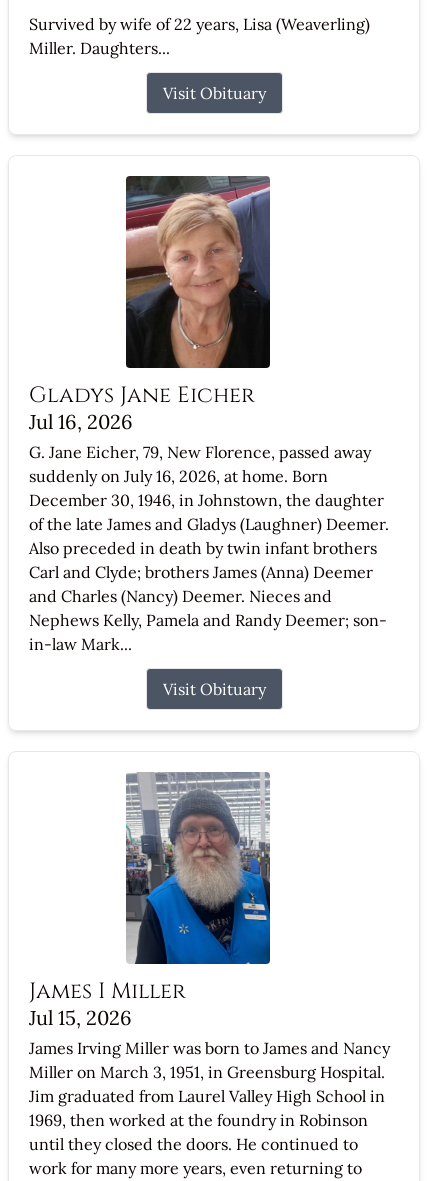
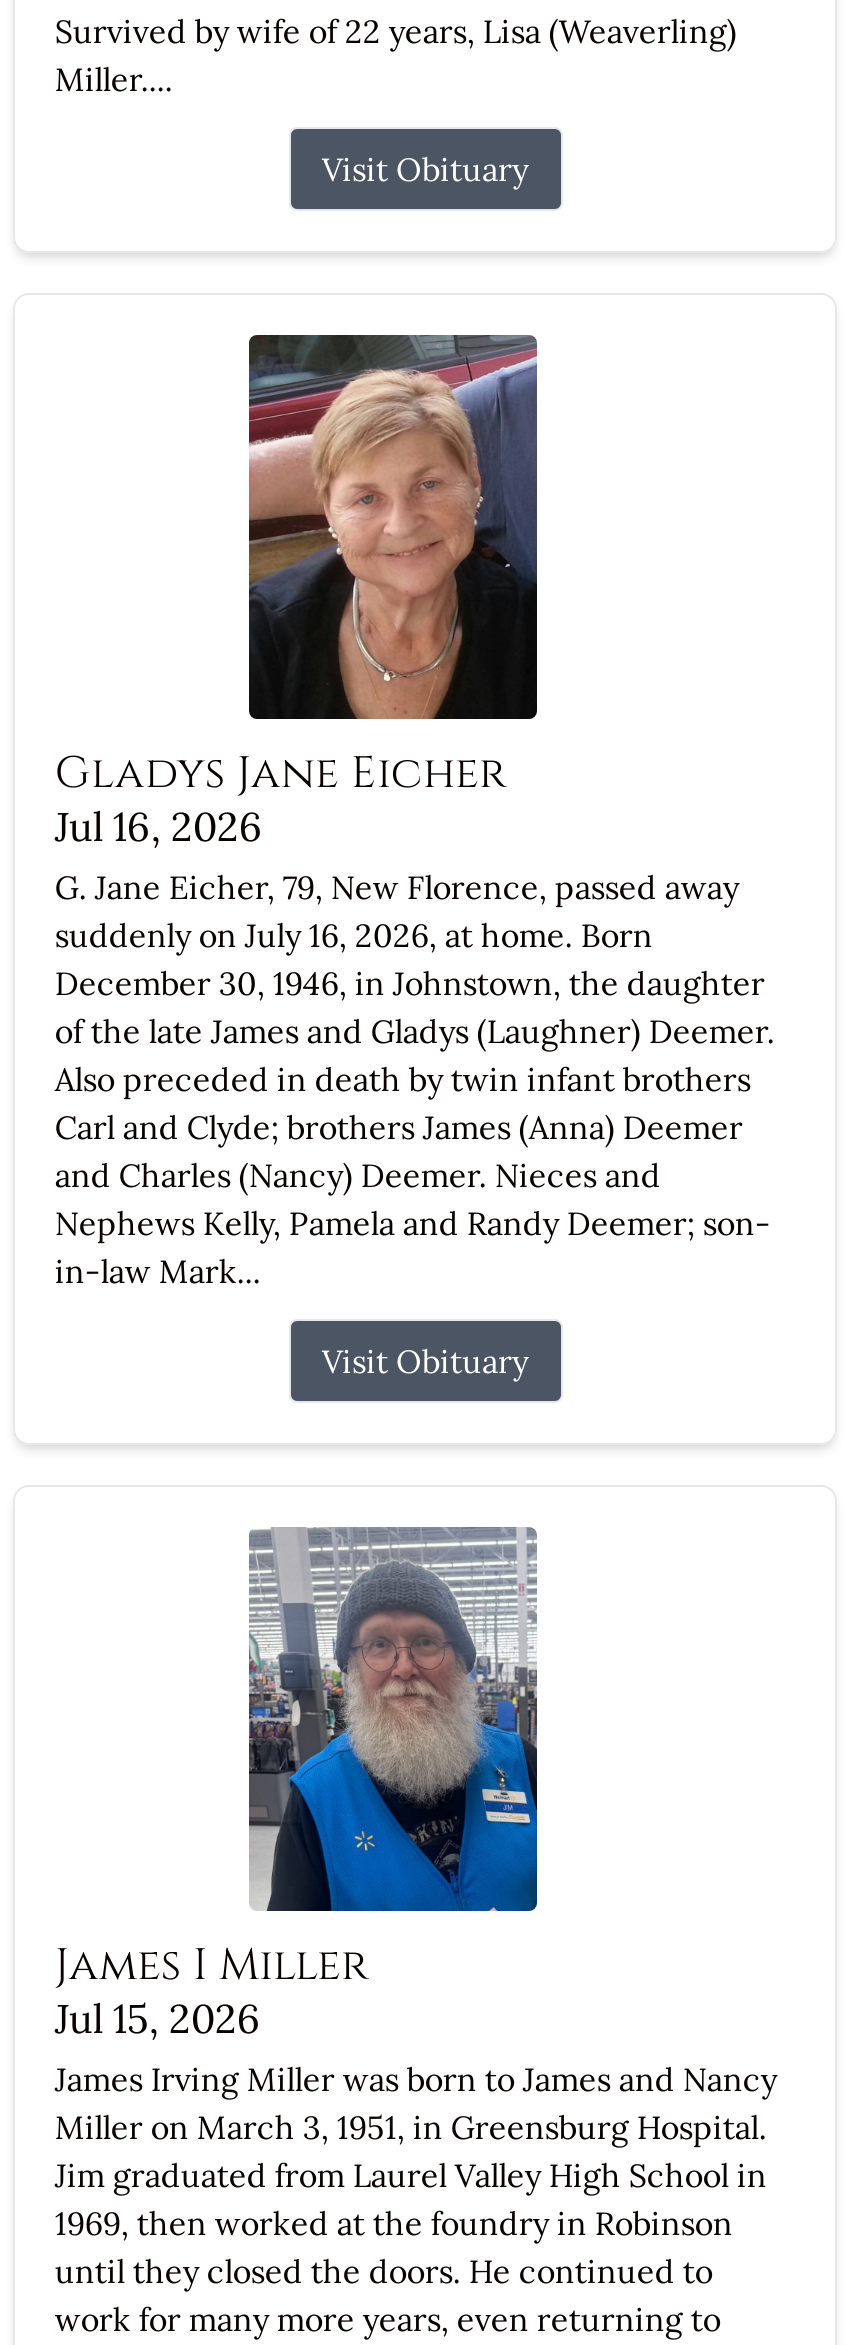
- Miller. Daughters...
+ Miller....
